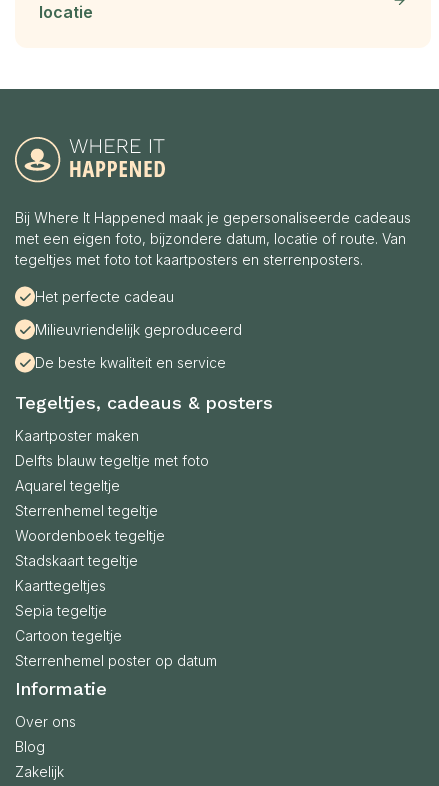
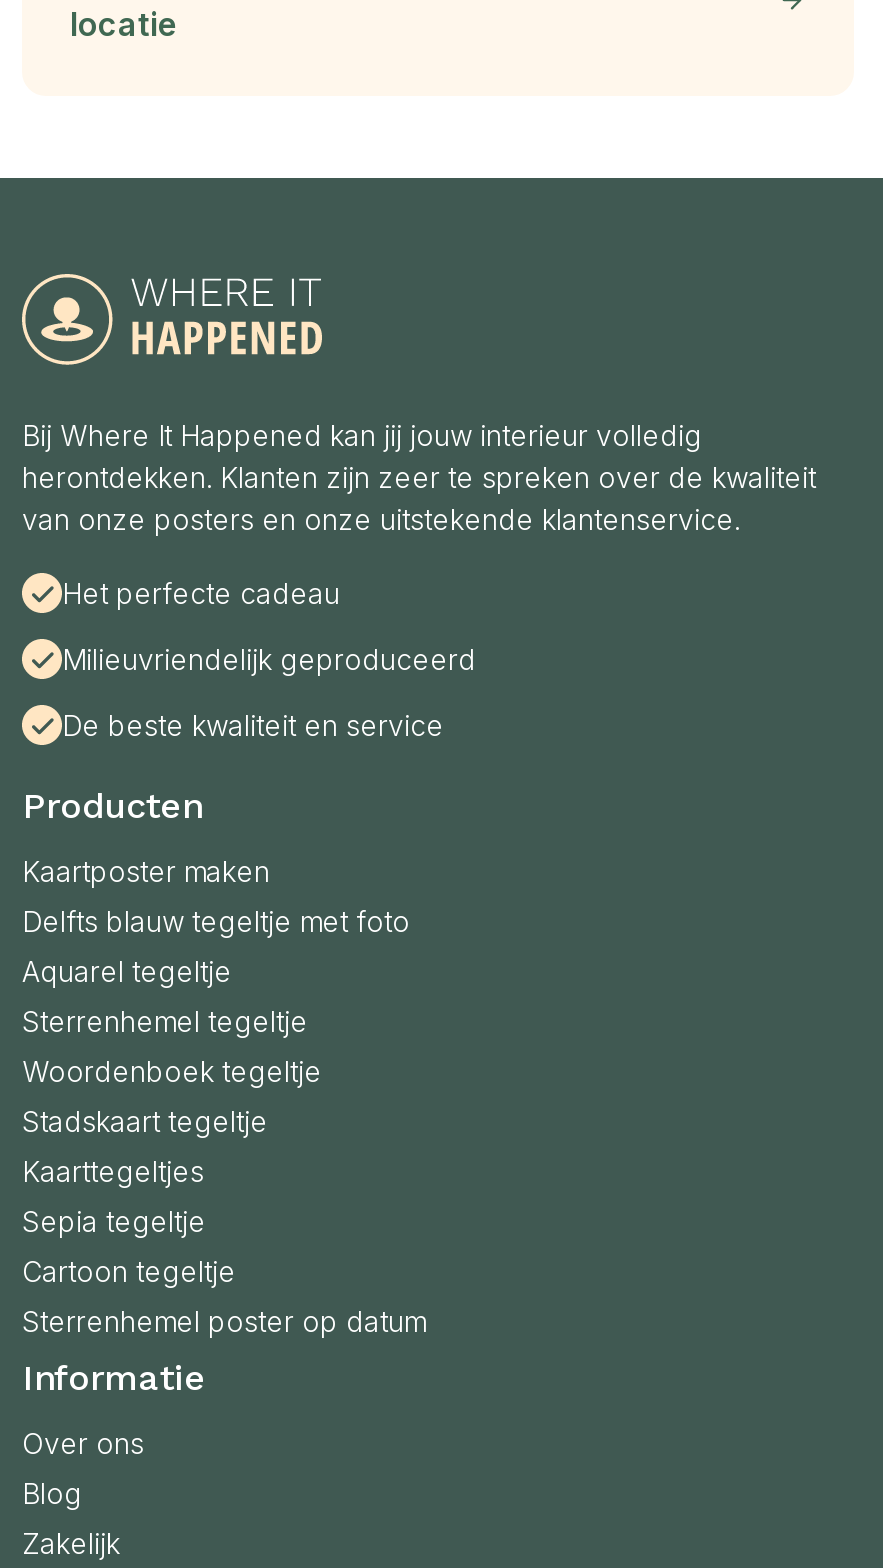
- Bij Where It Happened maak je gepersonaliseerde cadeaus
- met een eigen foto, bijzondere datum, locatie of route. Van
- tegeltjes met foto tot kaartposters en sterrenposters.
+ Bij Where It Happened kan jij jouw interieur volledig
+ herontdekken. Klanten zijn zeer te spreken over de kwaliteit
+ van onze posters en onze uitstekende klantenservice.

- Tegeltjes, cadeaus & posters
+ Producten
